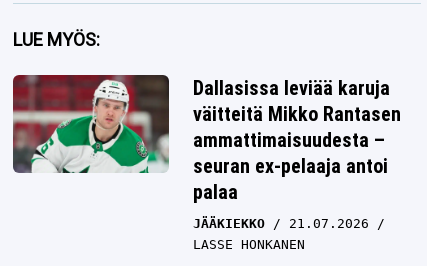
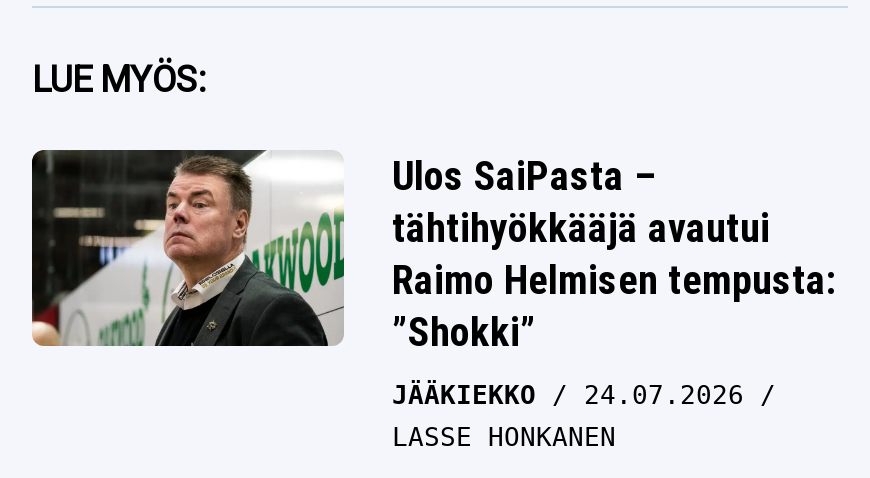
- [image]
- Dallasissa leviää karuja
- väitteitä Mikko Rantasen
- ammattimaisuudesta –
- seuran ex-pelaaja antoi
- palaa
+ [image]
+ Ulos SaiPasta –
+ tähtihyökkääjä avautui
+ Raimo Helmisen tempusta:
+ ”Shokki”

- JÄÄKIEKKO 21.07.2026
+ JÄÄKIEKKO 24.07.2026
